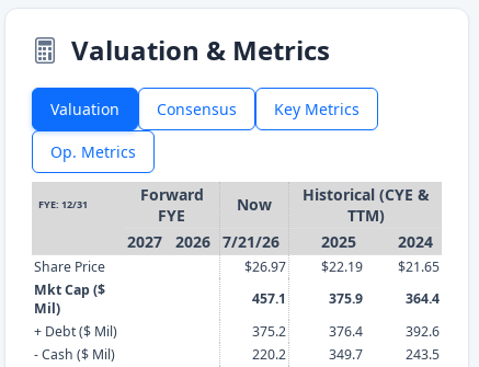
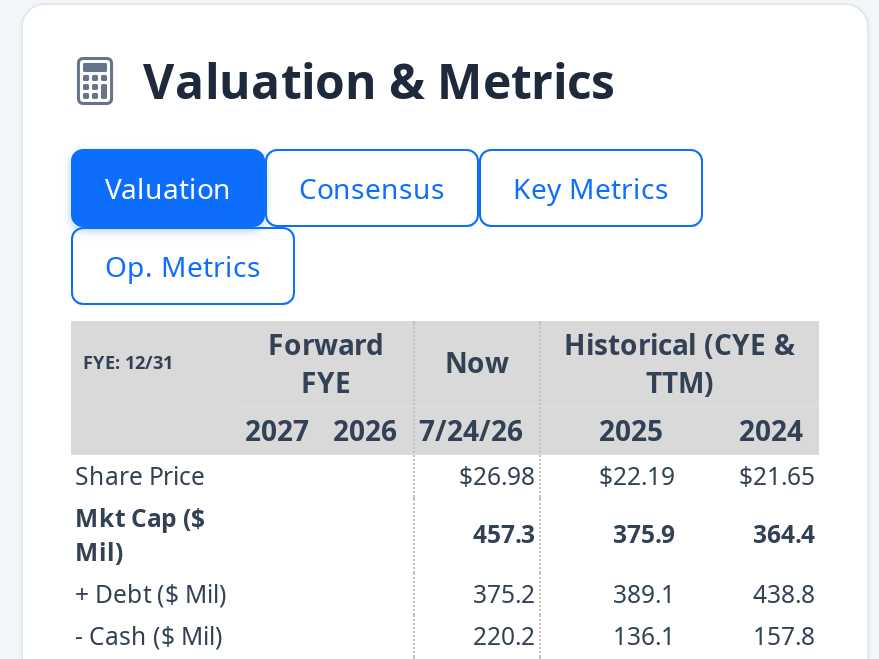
- 2027 2026 7/21/26 2025 2024
+ 2027 2026 7/24/26 2025 2024

- $26.97 $22.19 $21.65
+ $26.98 $22.19 $21.65

- 457.1
+ 457.3

- 376.4
+ 389.1

- 392.6
+ 438.8

- 349.7
+ 136.1

- 243.5
+ 157.8
